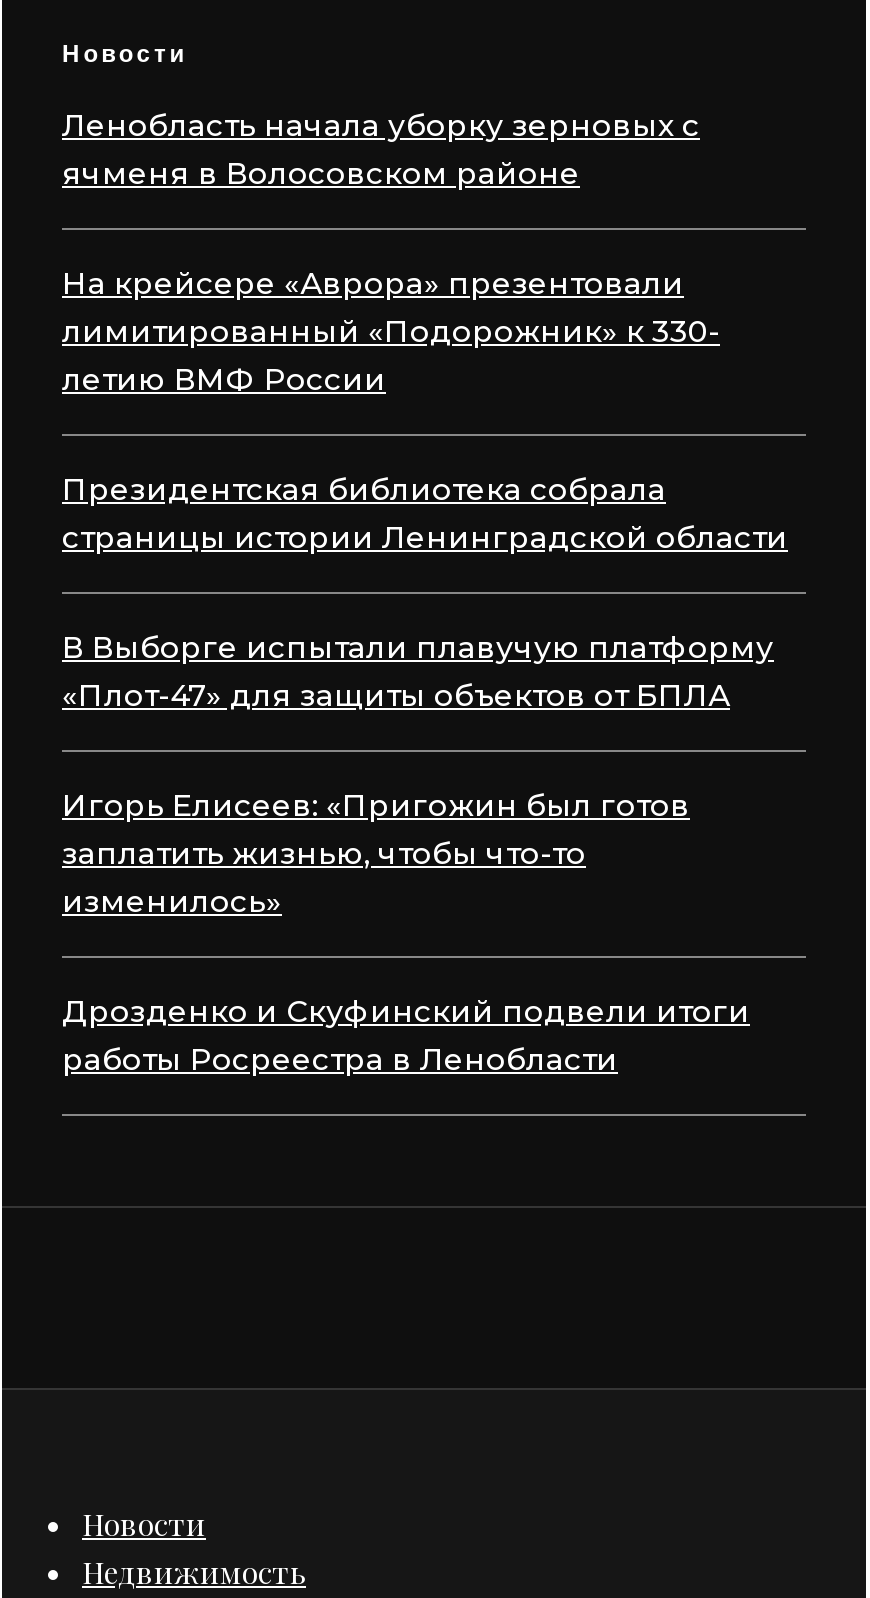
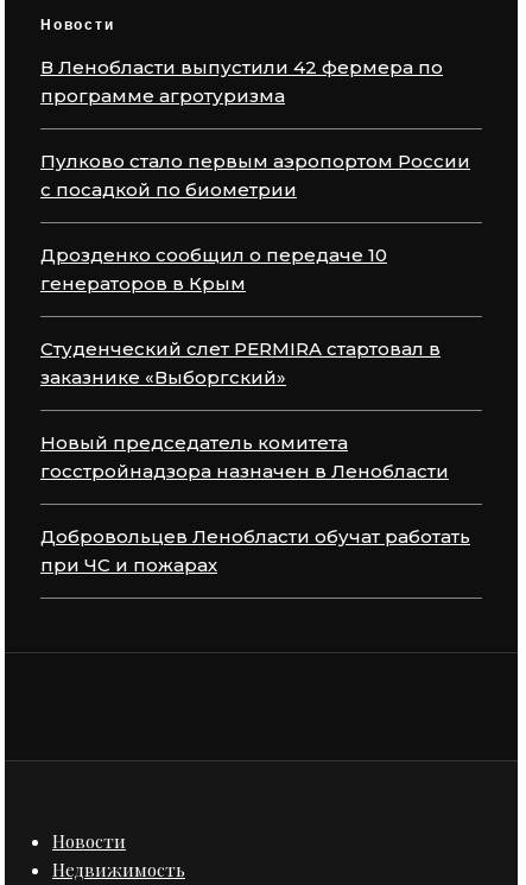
- Ленобласть начала уборку зерновых с
- ячменя в Волосовском районе
+ В Ленобласти выпустили 42 фермера по
+ программе агротуризма

- На крейсере «Аврора» презентовали
- лимитированный «Подорожник» к 330-
- летию ВМФ России
+ Пулково стало первым аэропортом России
+ с посадкой по биометрии

- Президентская библиотека собрала
- страницы истории Ленинградской области
+ Дрозденко сообщил о передаче 10
+ генераторов в Крым

- В Выборге испытали плавучую платформу
- «Плот-47» для защиты объектов от БПЛА
+ Студенческий слет PERMIRA стартовал в
+ заказнике «Выборгский»

- Игорь Елисеев: «Пригожин был готов
- заплатить жизнью, чтобы что-то
- изменилось»
+ Новый председатель комитета
+ госстройнадзора назначен в Ленобласти

- Дрозденко и Скуфинский подвели итоги
- работы Росреестра в Ленобласти
+ Добровольцев Ленобласти обучат работать
+ при ЧС и пожарах
